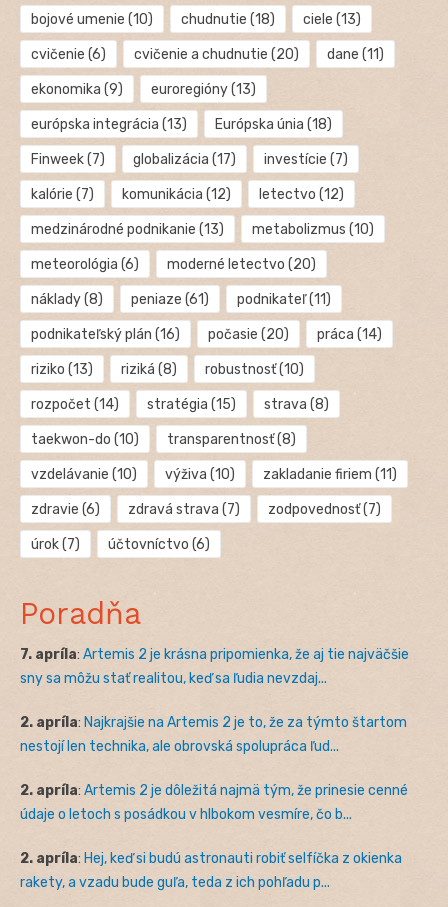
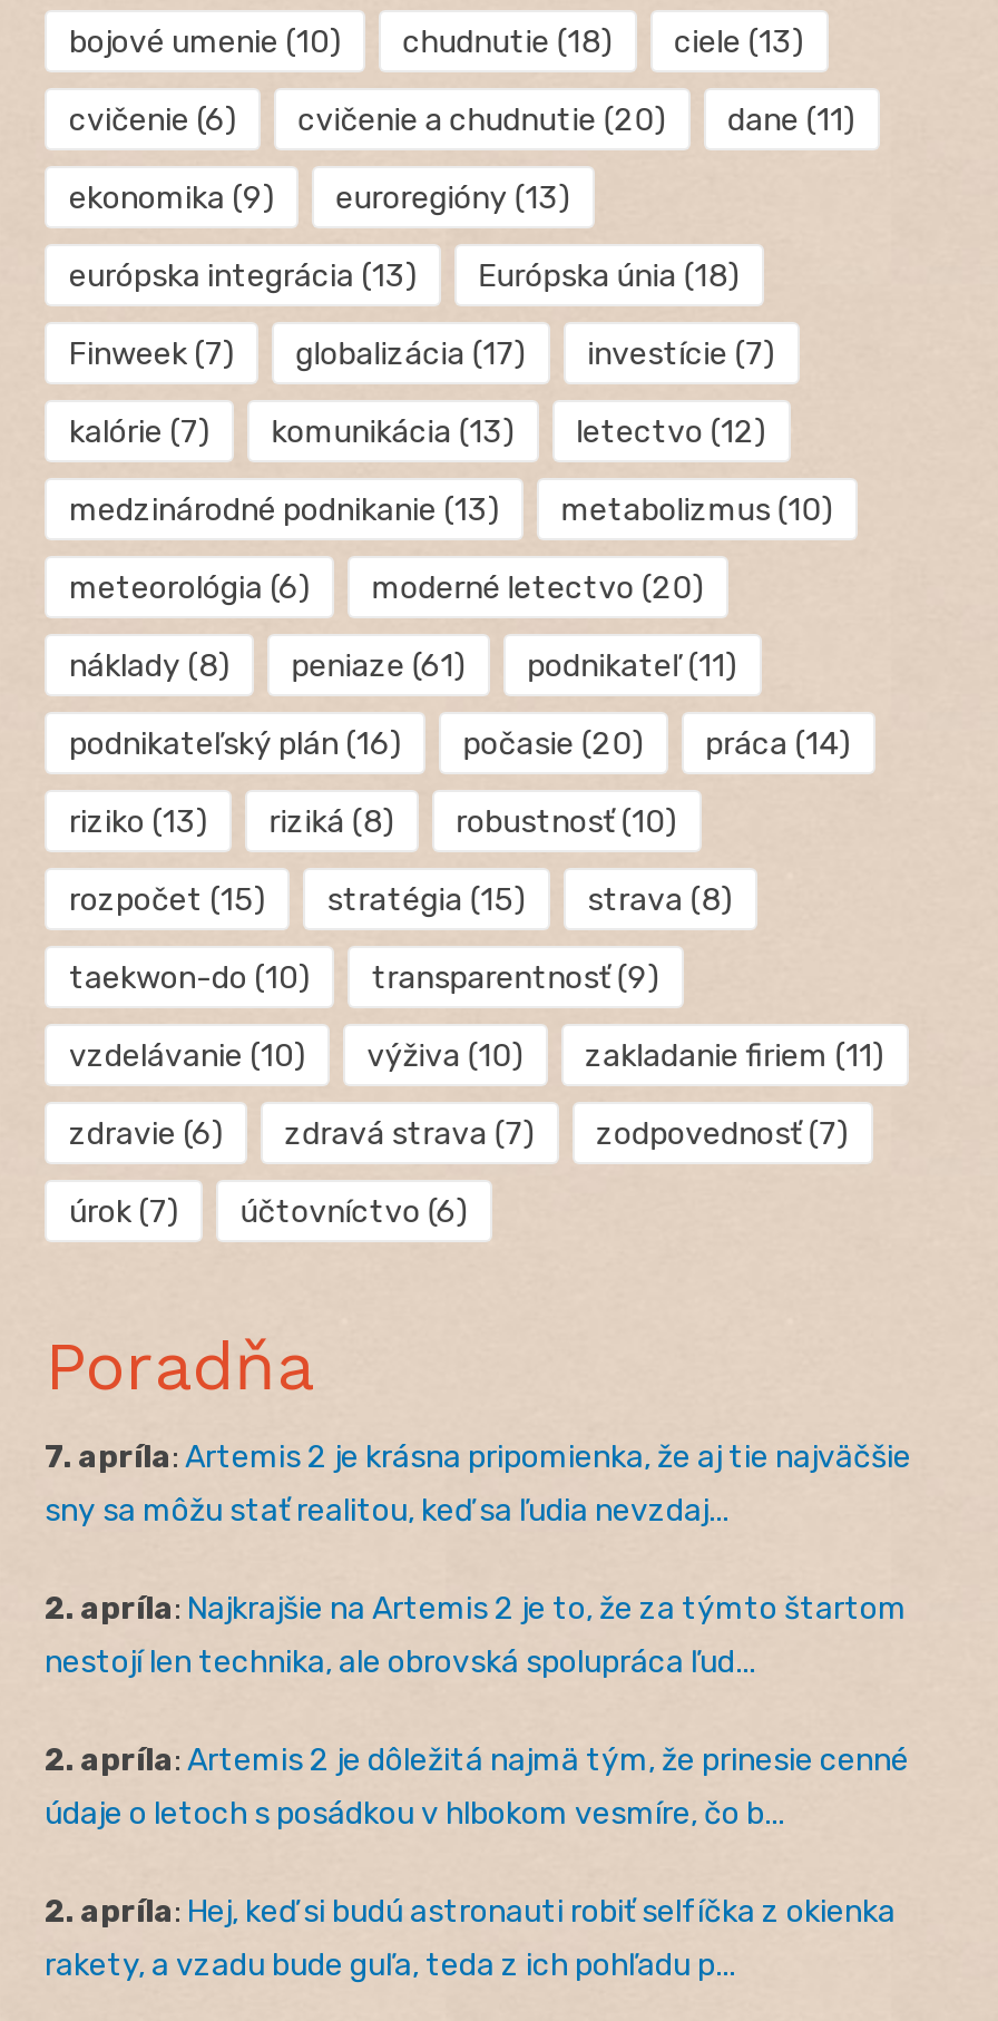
- kalórie (7) komunikácia (12) letectvo (12)
+ kalórie (7) komunikácia (13) letectvo (12)

- rozpočet (14) stratégia (15) strava (8)
+ rozpočet (15) stratégia (15) strava (8)

- transparentnosť (8)
+ transparentnosť (9)
